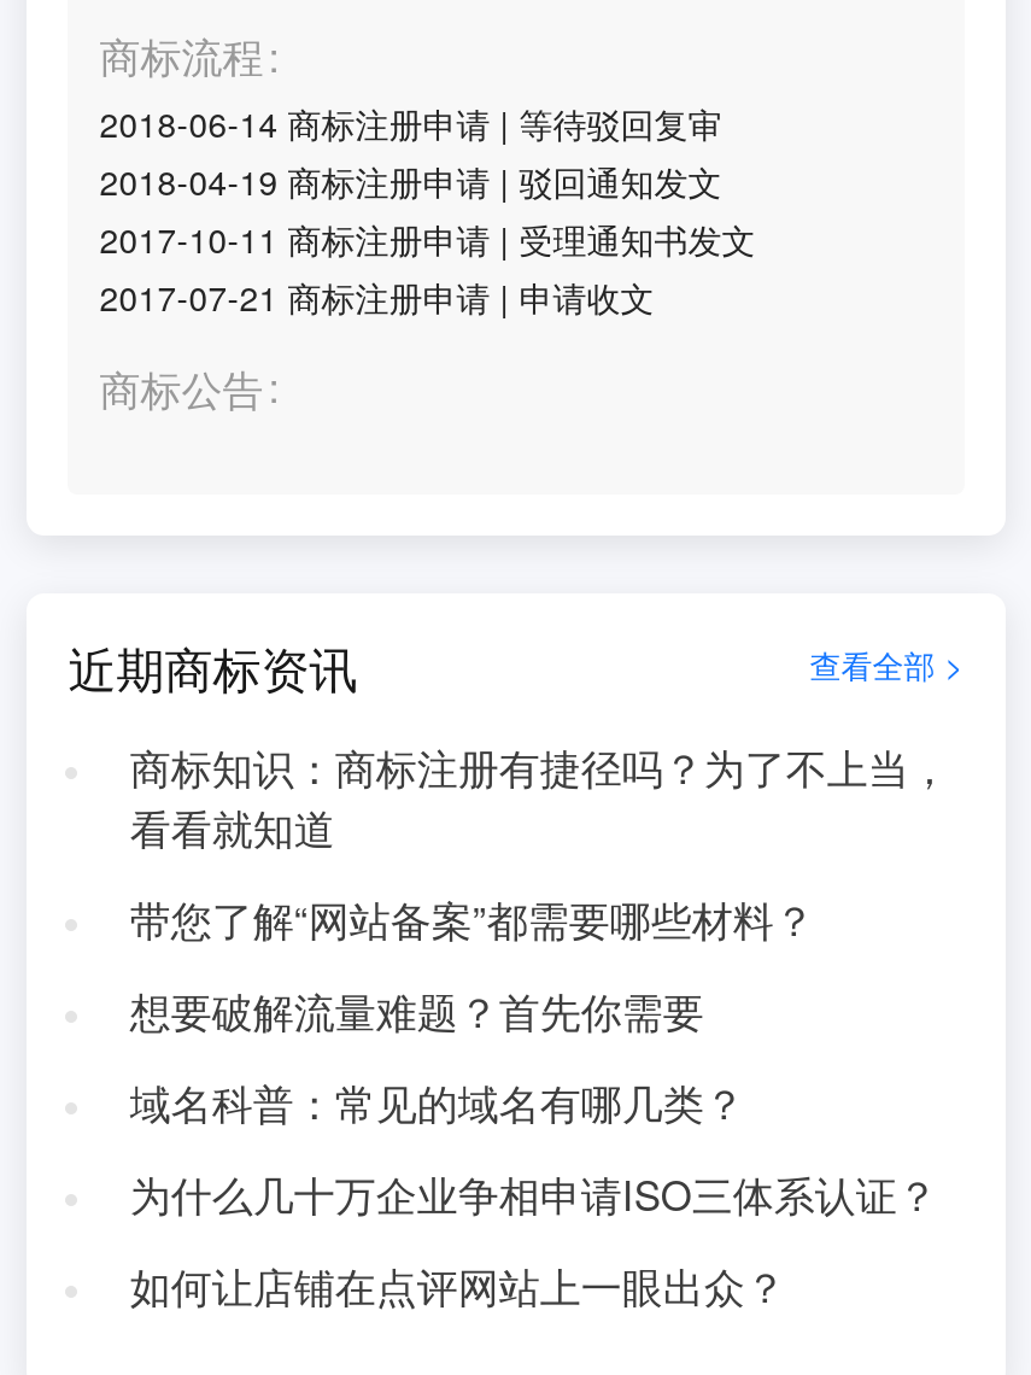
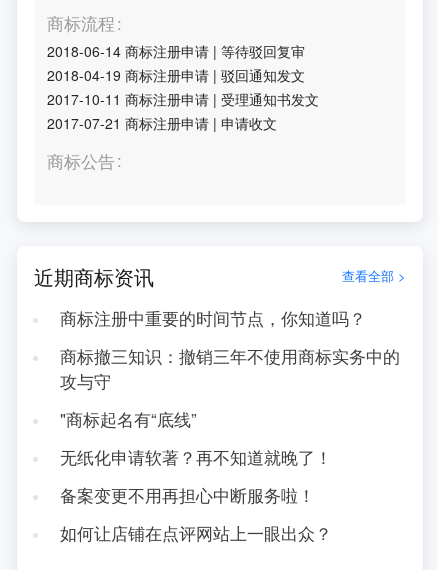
- 商标知识：商标注册有捷径吗？为了不上当，
- 看看就知道
+ 商标注册中重要的时间节点，你知道吗？

- 带您了解“网站备案”都需要哪些材料？
+ 商标撤三知识：撤销三年不使用商标实务中的
+ 攻与守

- 想要破解流量难题？首先你需要
+ "商标起名有“底线”

- 域名科普：常见的域名有哪几类？
+ 无纸化申请软著？再不知道就晚了！

- 为什么几十万企业争相申请ISO三体系认证？
+ 备案变更不用再担心中断服务啦！
